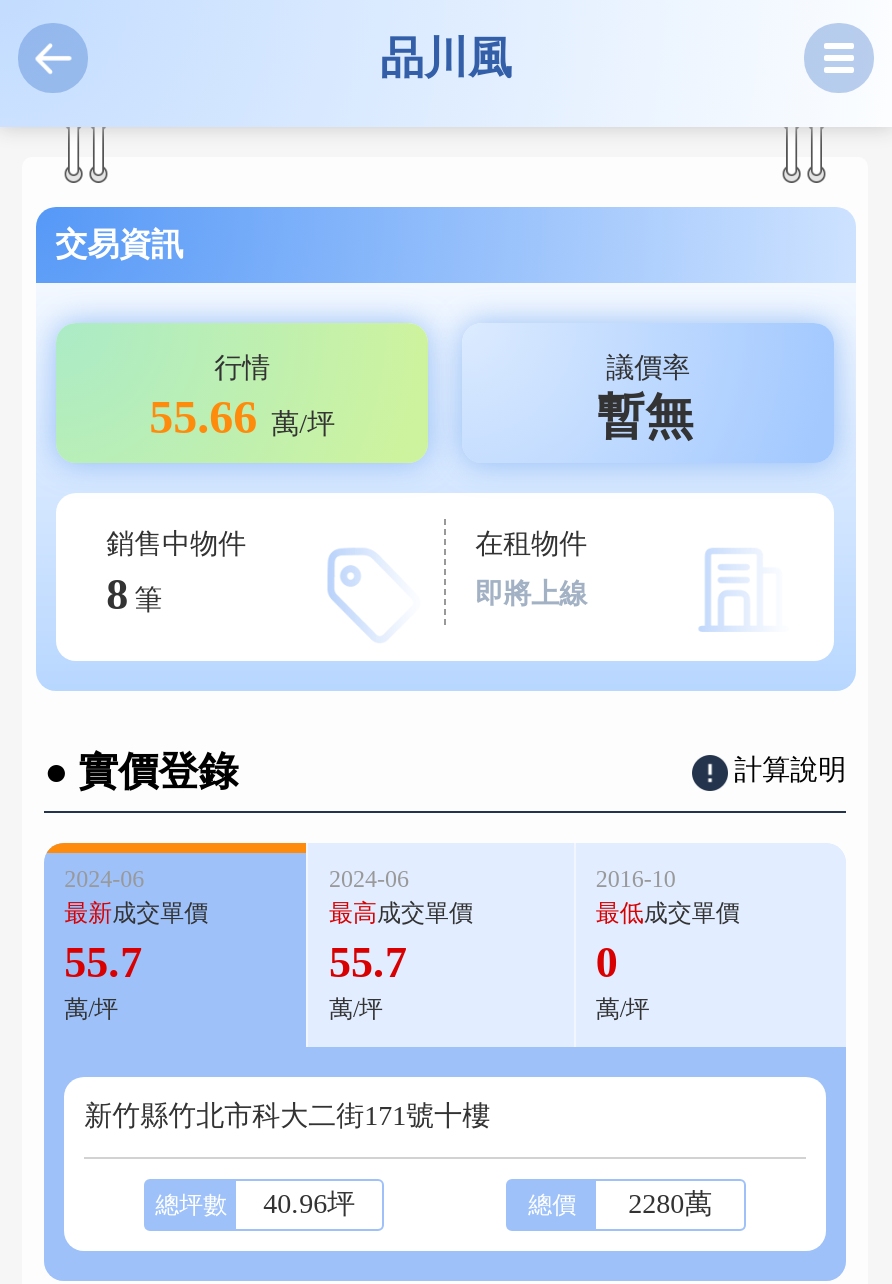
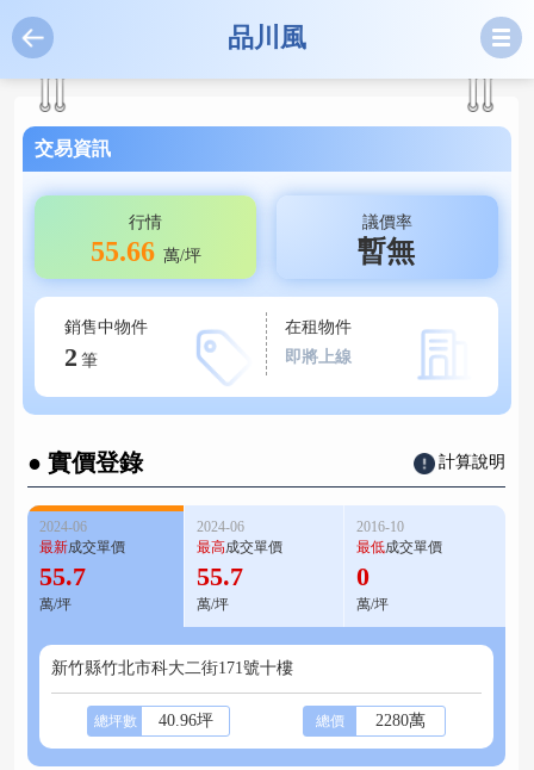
- 8 筆
+ 2 筆
